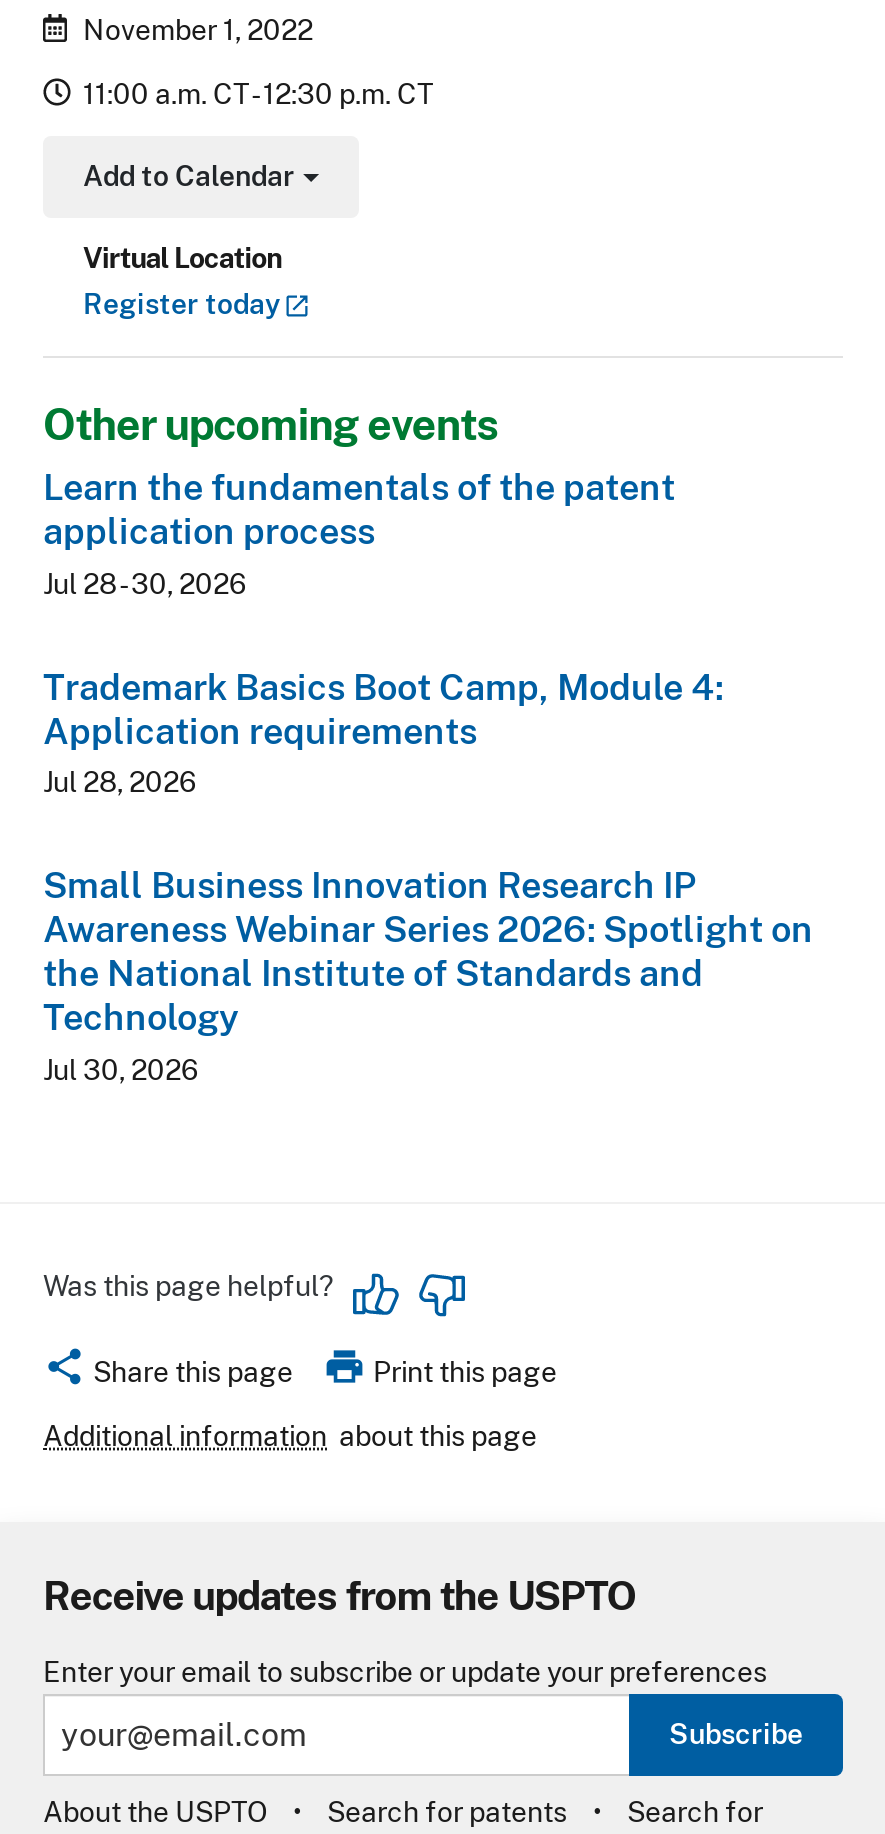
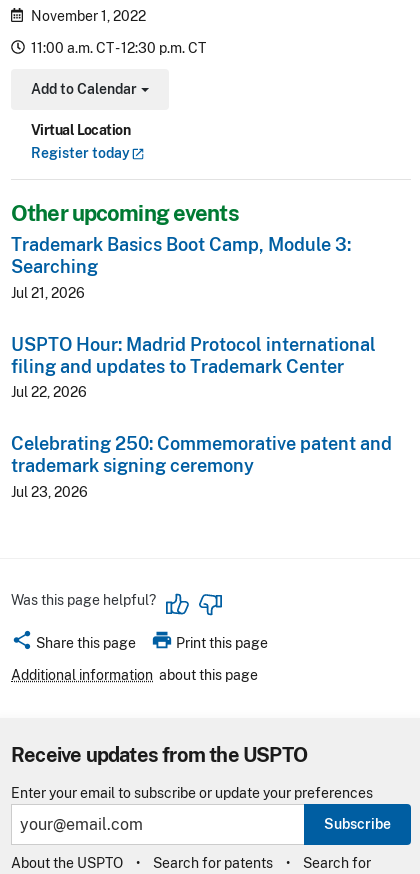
- Learn the fundamentals of the patent
- application process
- Jul 28 - 30, 2026
+ Trademark Basics Boot Camp, Module 3:
+ Searching
+ Jul 21, 2026

- Trademark Basics Boot Camp, Module 4:
- Application requirements
- Jul 28, 2026
+ USPTO Hour: Madrid Protocol international
+ filing and updates to Trademark Center
+ Jul 22, 2026

- Small Business Innovation Research IP
- Awareness Webinar Series 2026: Spotlight on
- the National Institute of Standards and
- Technology
- Jul 30, 2026
+ Celebrating 250: Commemorative patent and
+ trademark signing ceremony
+ Jul 23, 2026
